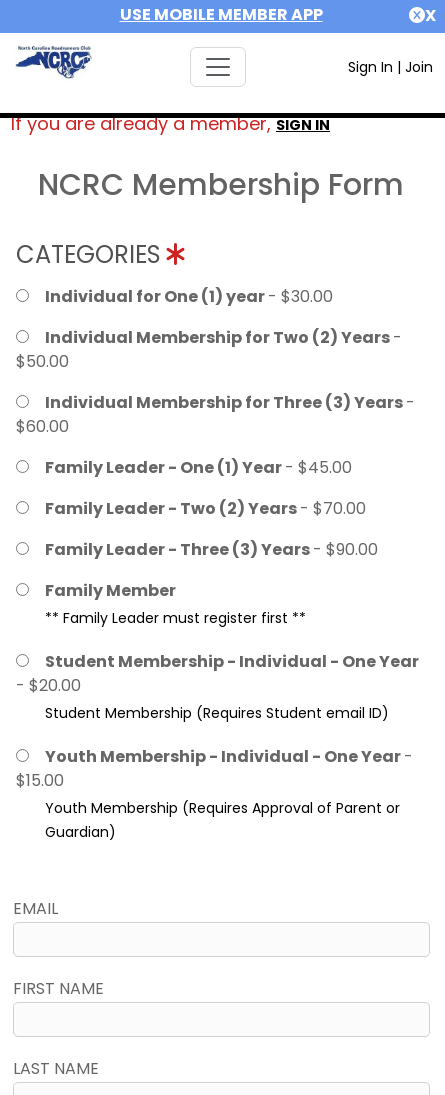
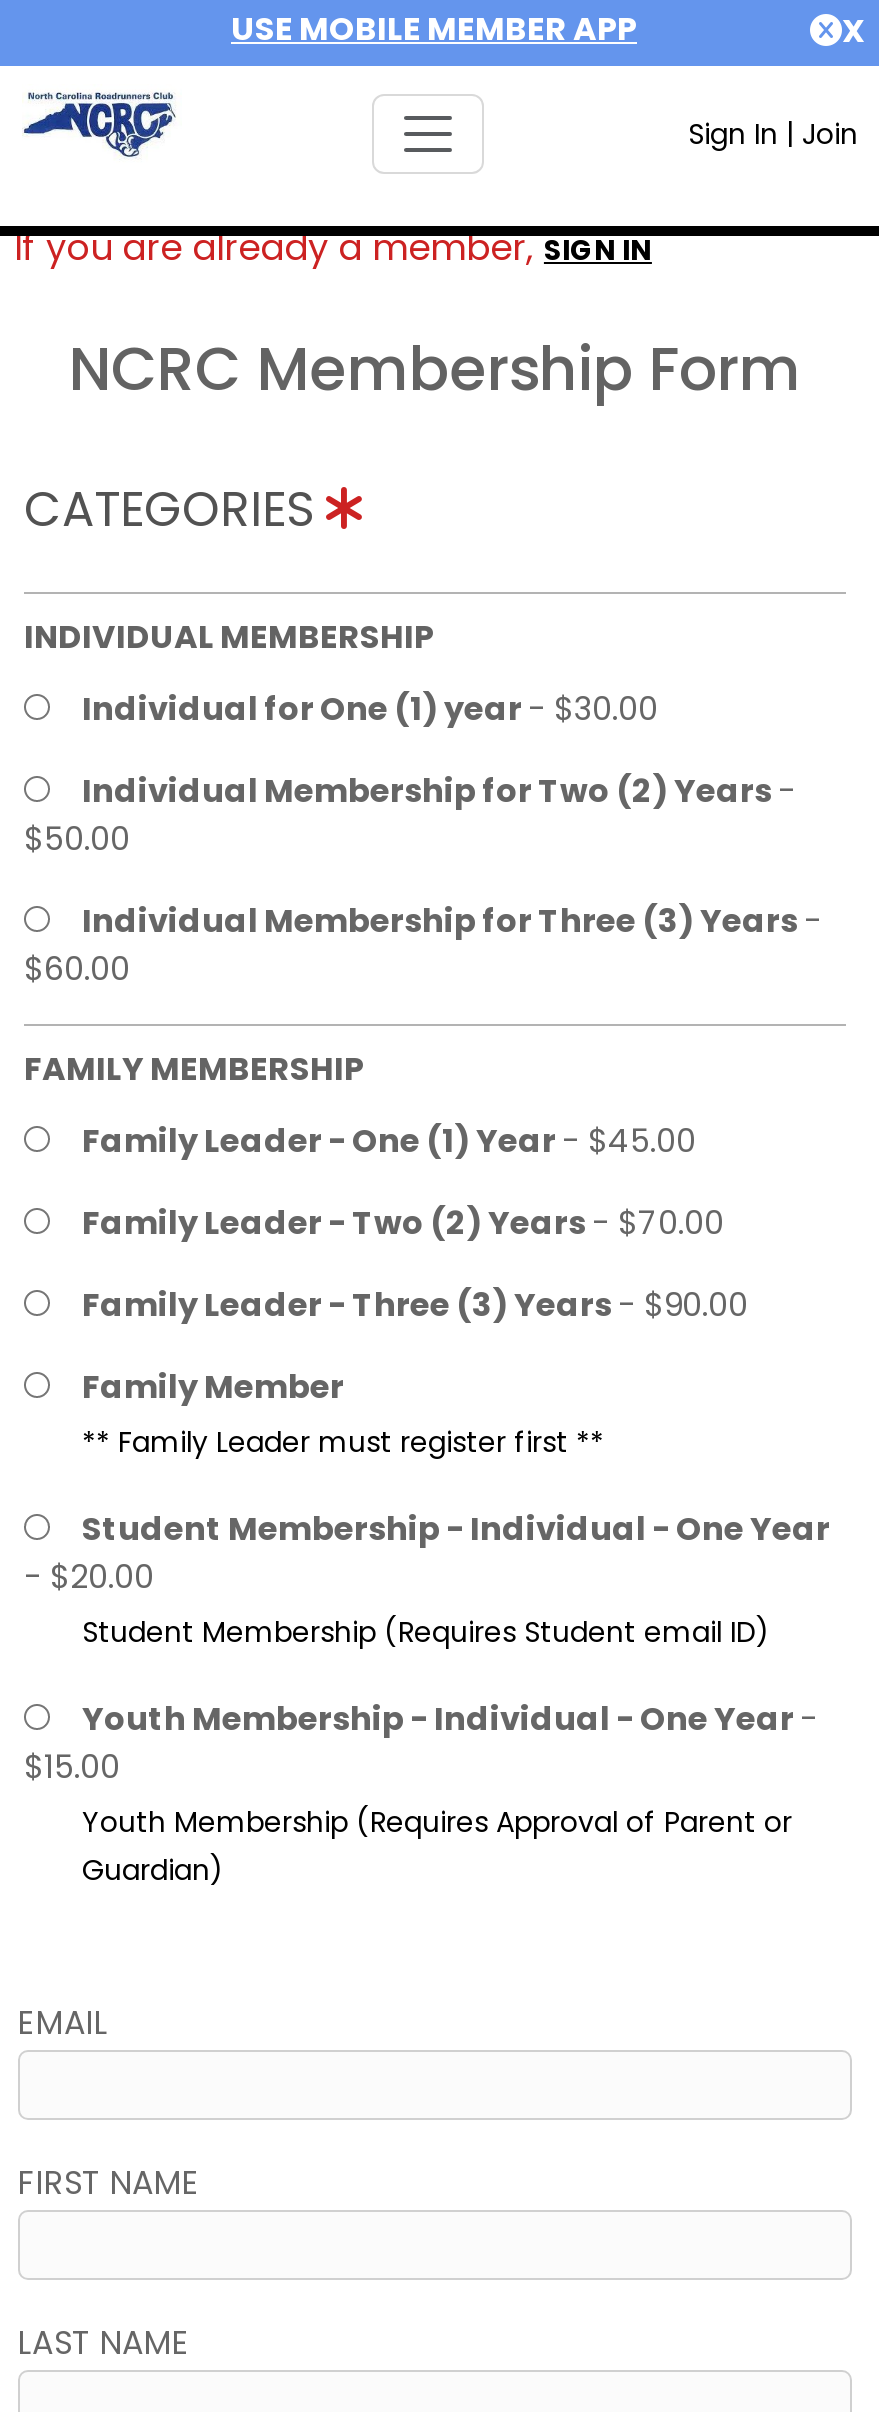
+ INDIVIDUAL MEMBERSHIP

+ FAMILY MEMBERSHIP
